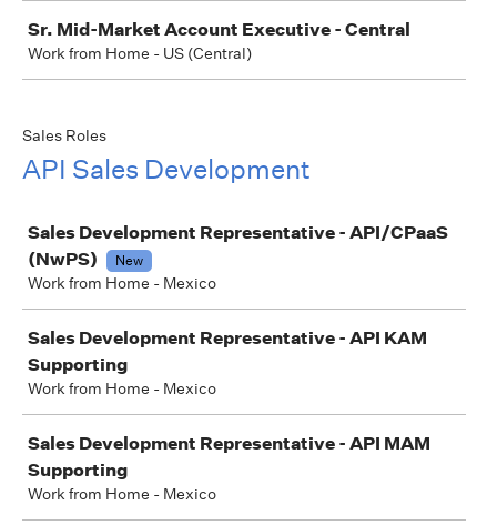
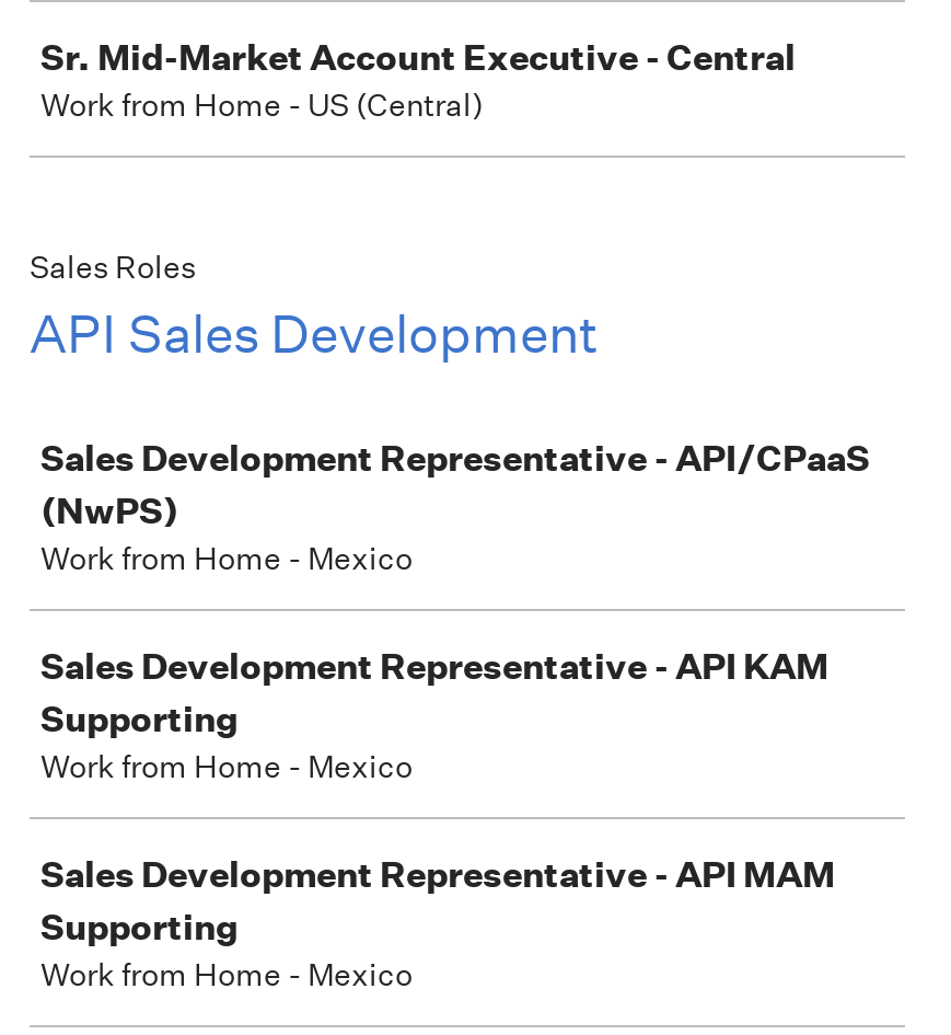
- New
